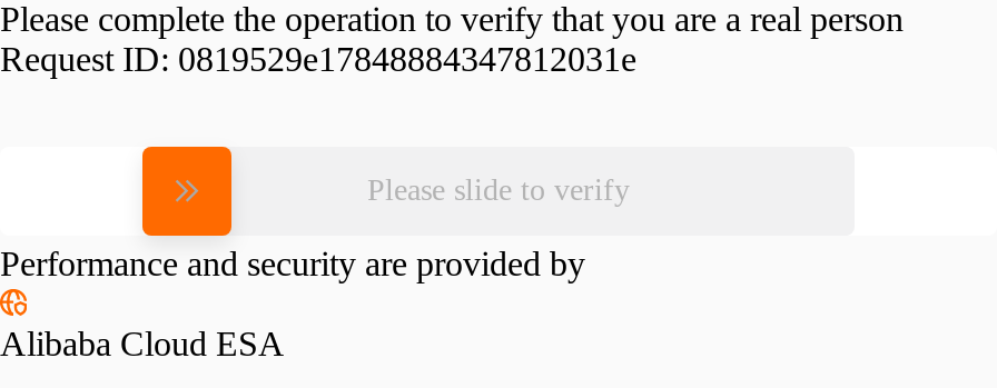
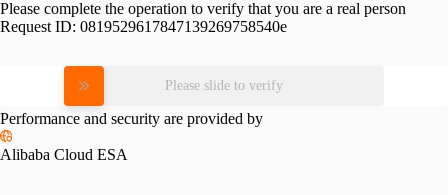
- Request ID: 0819529e17848884347812031e
+ Request ID: 0819529617847139269758540e
